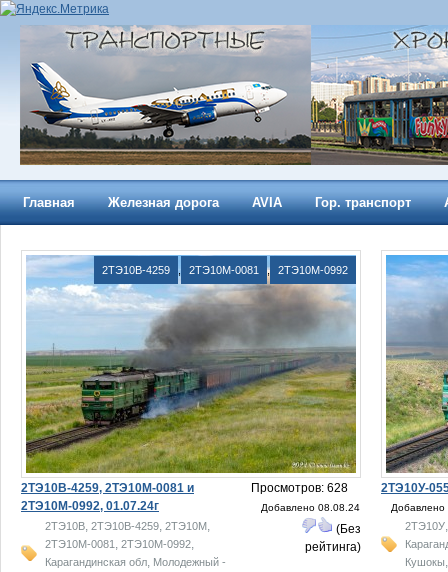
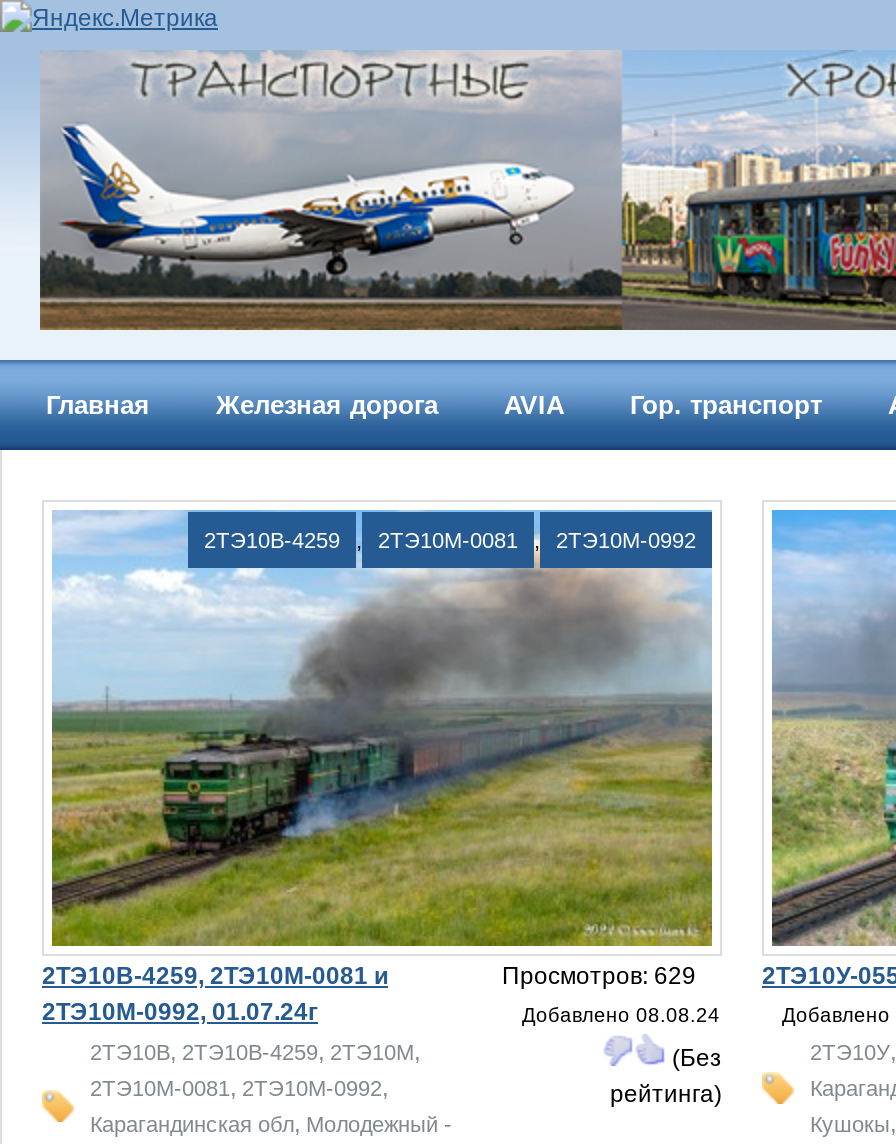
- Просмотров: 628
+ Просмотров: 629
